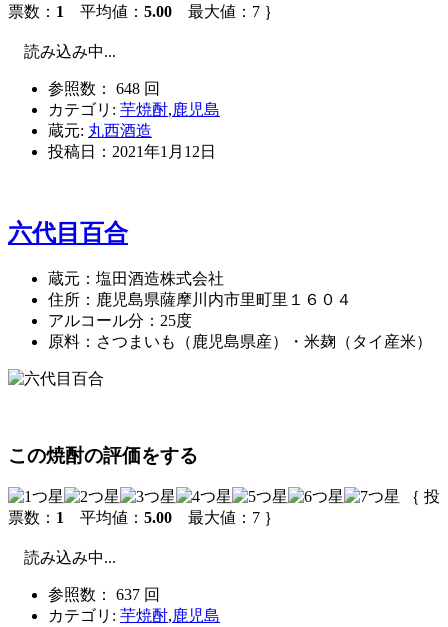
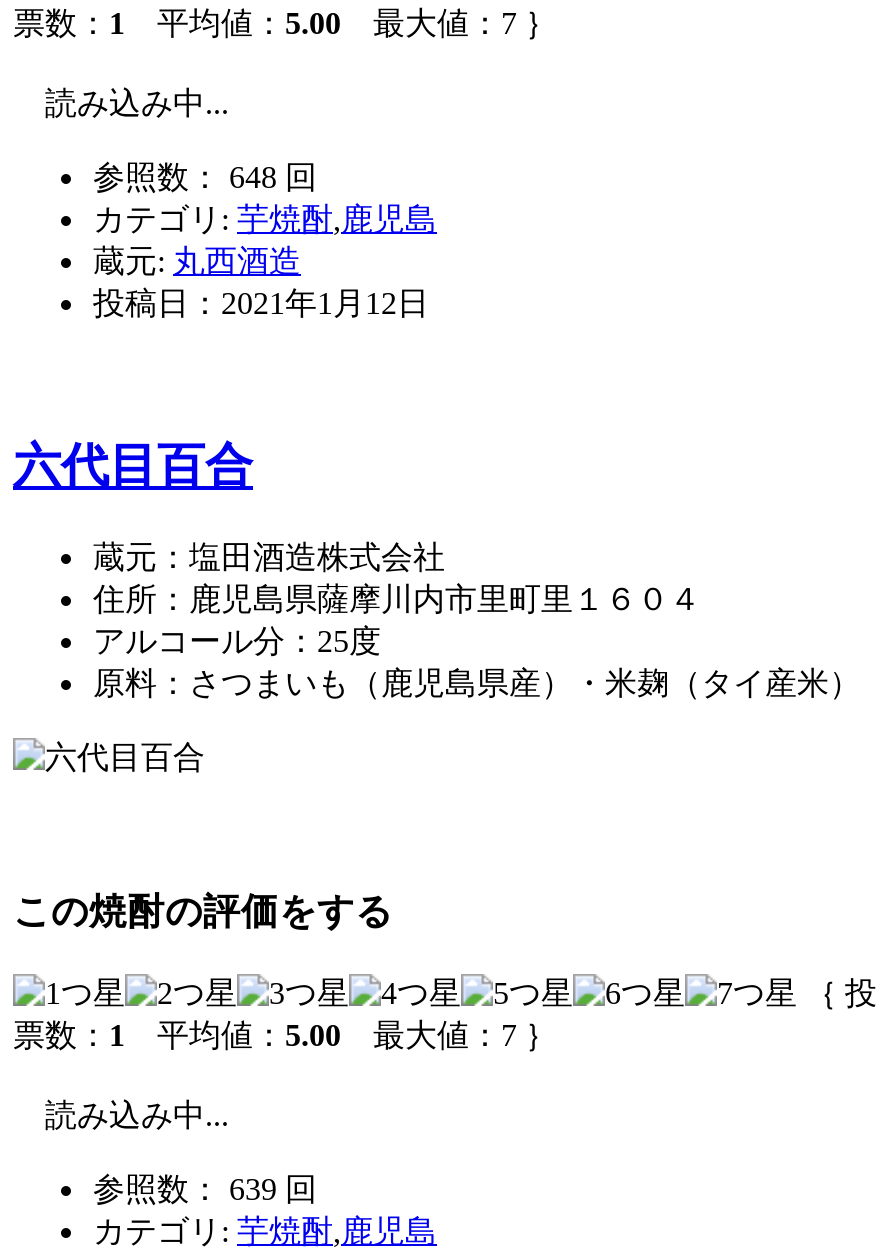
- 参照数： 637 回
+ 参照数： 639 回
